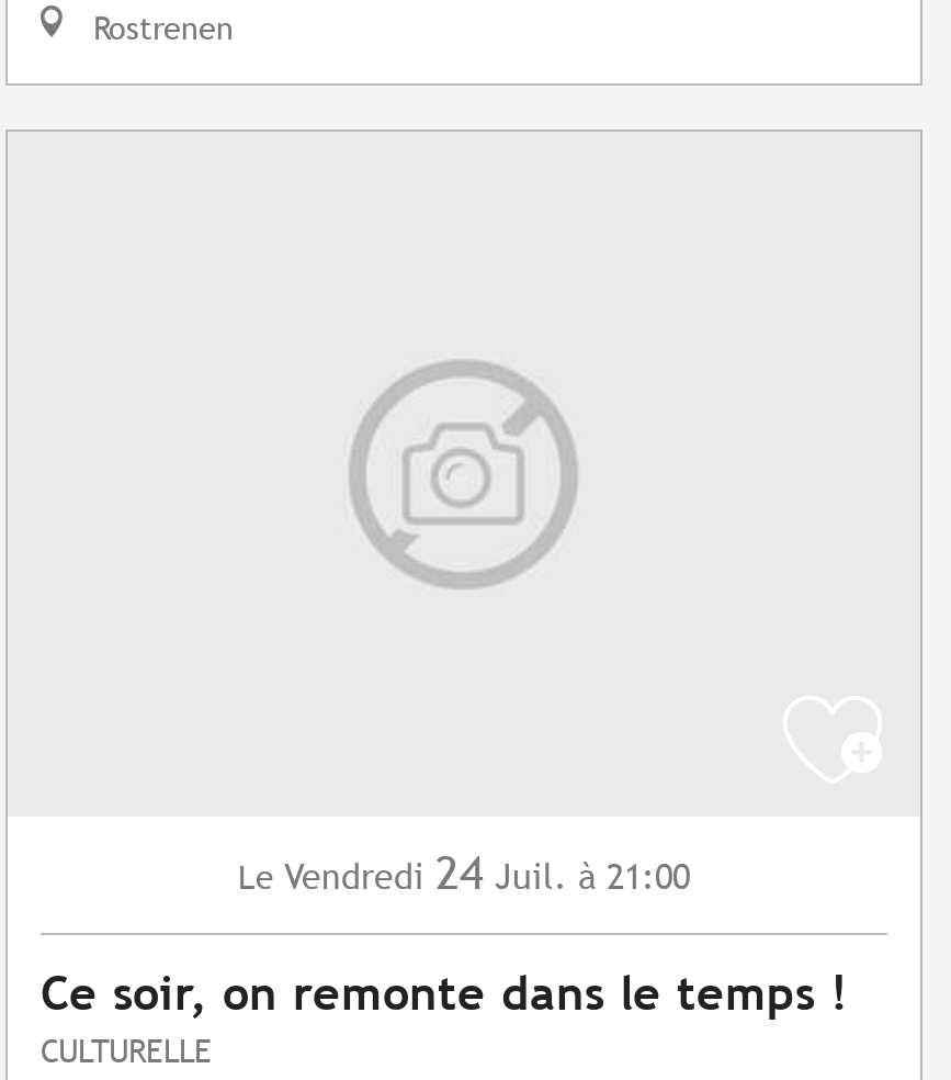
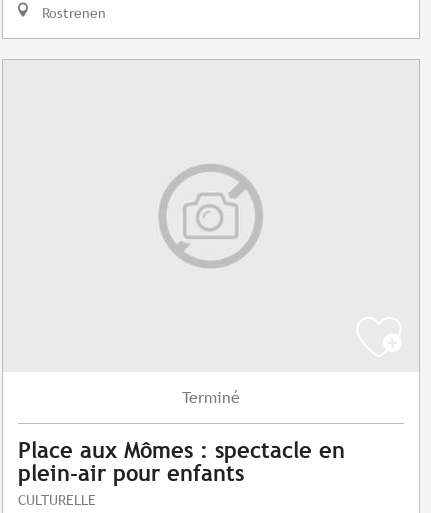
- Le Vendredi 24 Juil. à 21:00
+ Terminé

- Ce soir, on remonte dans le temps !
+ Place aux Mômes : spectacle en
+ plein-air pour enfants
